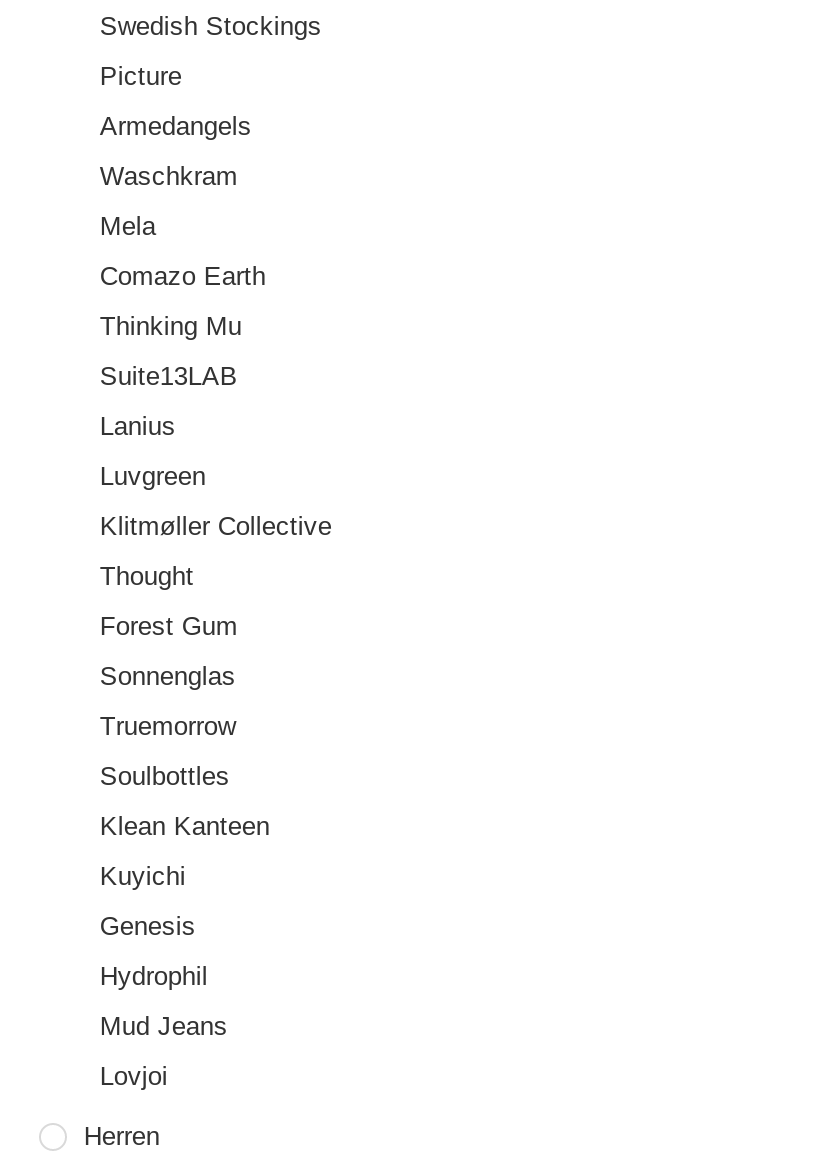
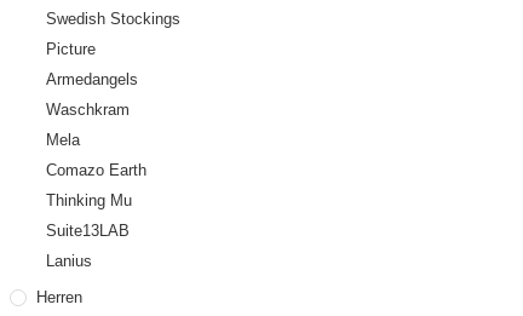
- Luvgreen
- Klitmøller Collective
- Thought
- Forest Gum
- Sonnenglas
- Truemorrow
- Soulbottles
- Klean Kanteen
- Kuyichi
- Genesis
- Hydrophil
- Mud Jeans
- Lovjoi
